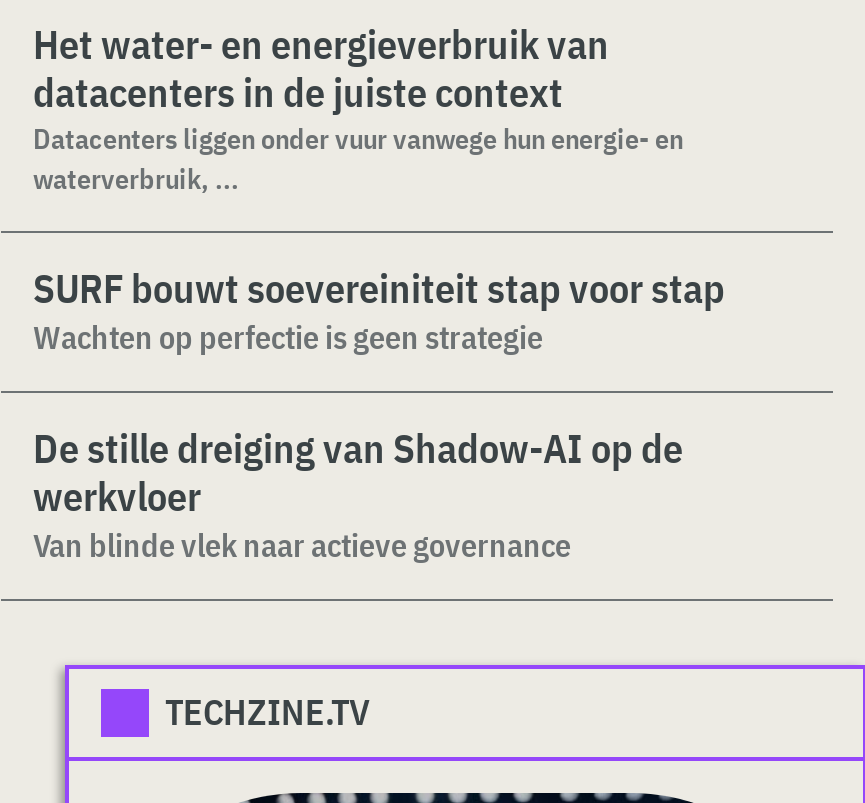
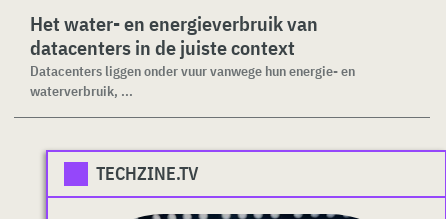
- SURF bouwt soevereiniteit stap voor stap
- Wachten op perfectie is geen strategie
- De stille dreiging van Shadow-AI op de
- werkvloer
- Van blinde vlek naar actieve governance
